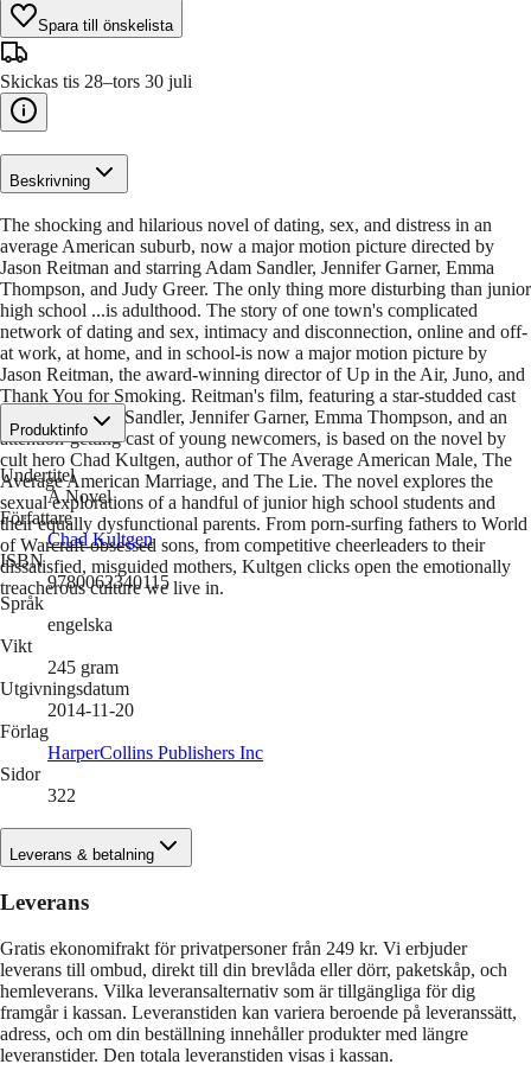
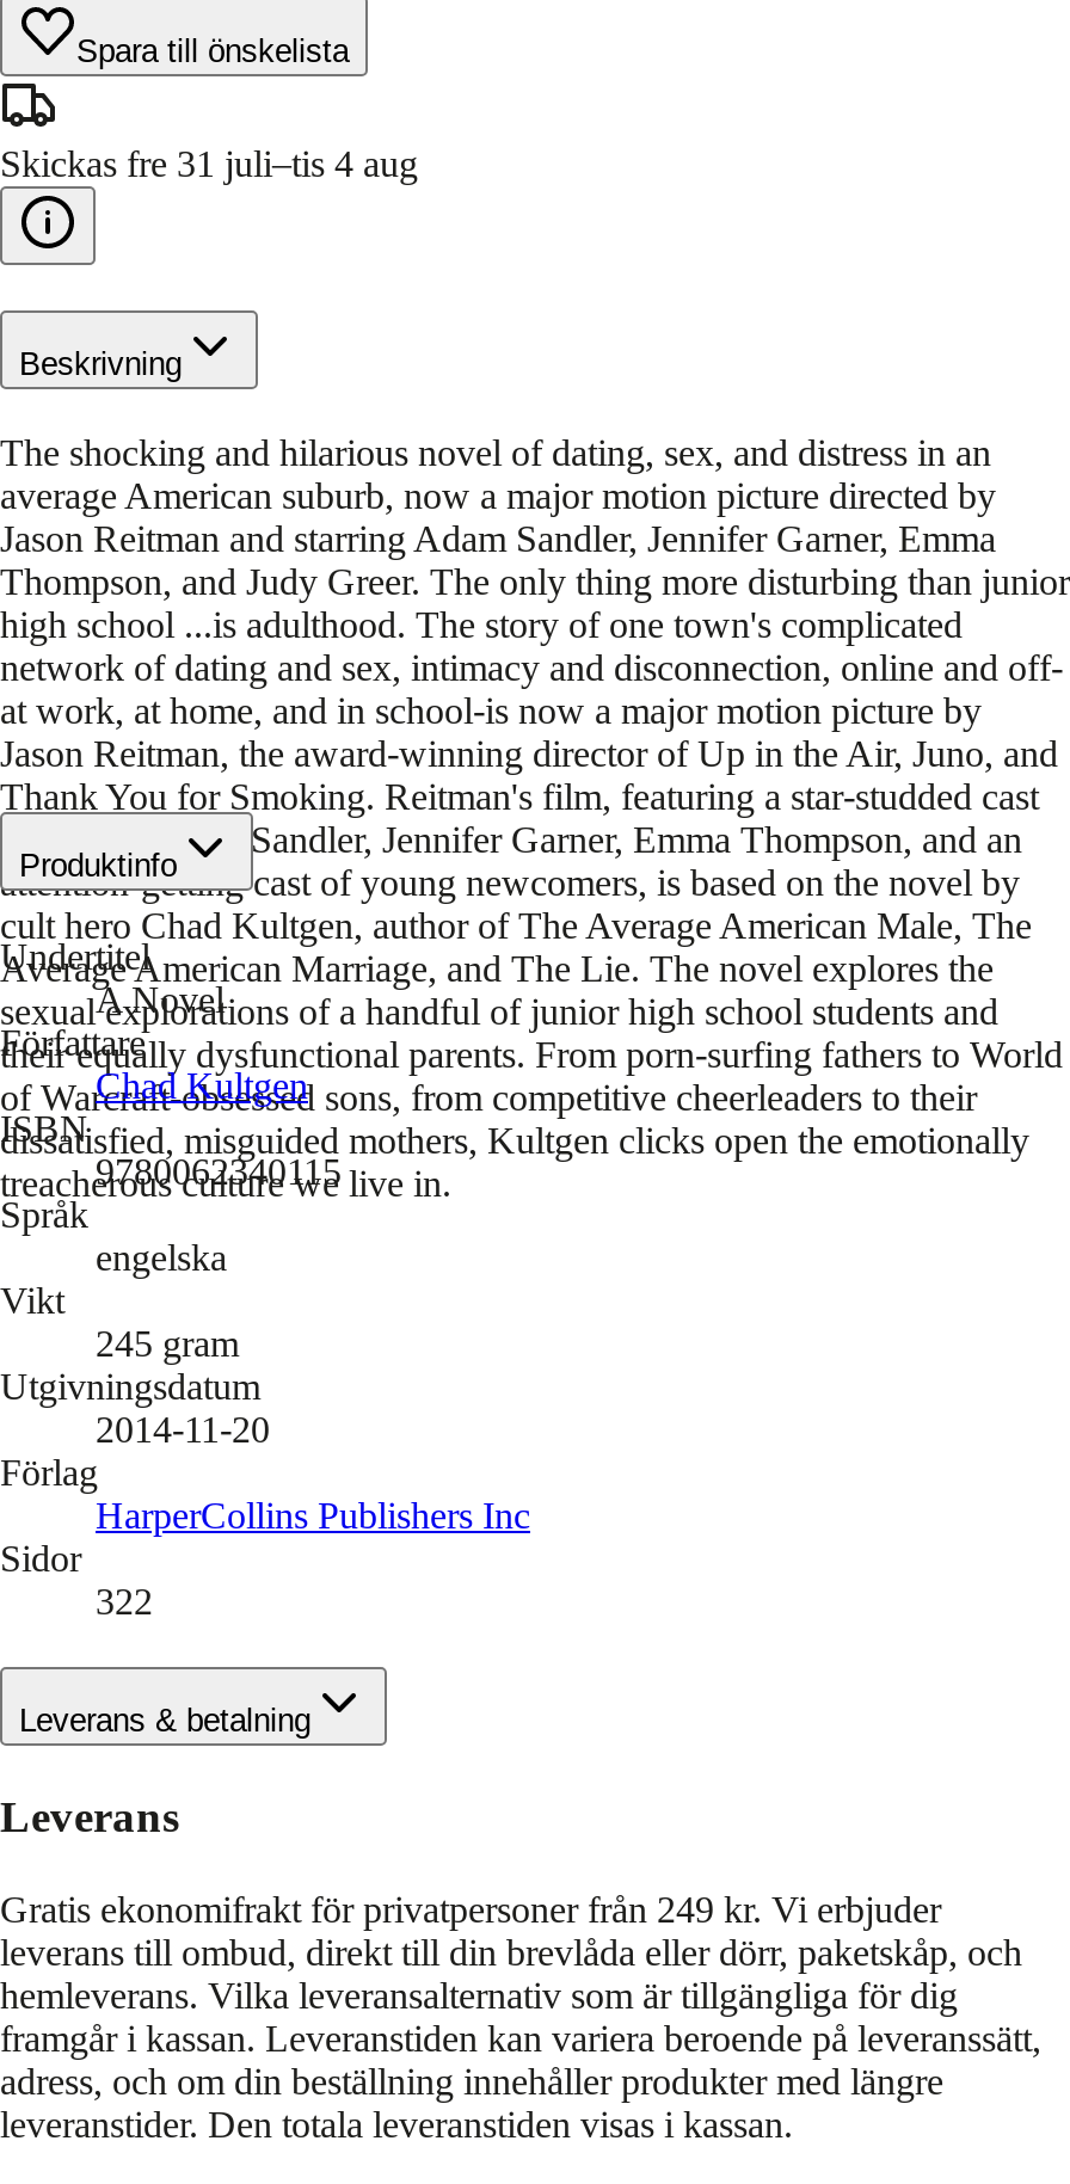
- Skickas tis 28–tors 30 juli
+ Skickas fre 31 juli–tis 4 aug
